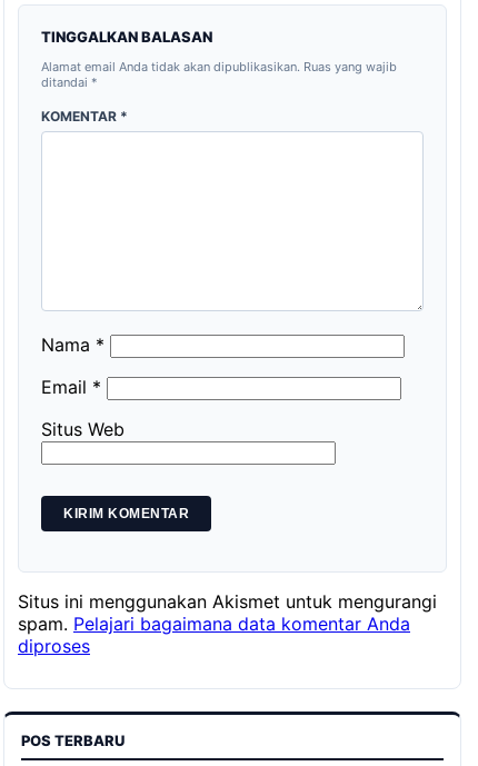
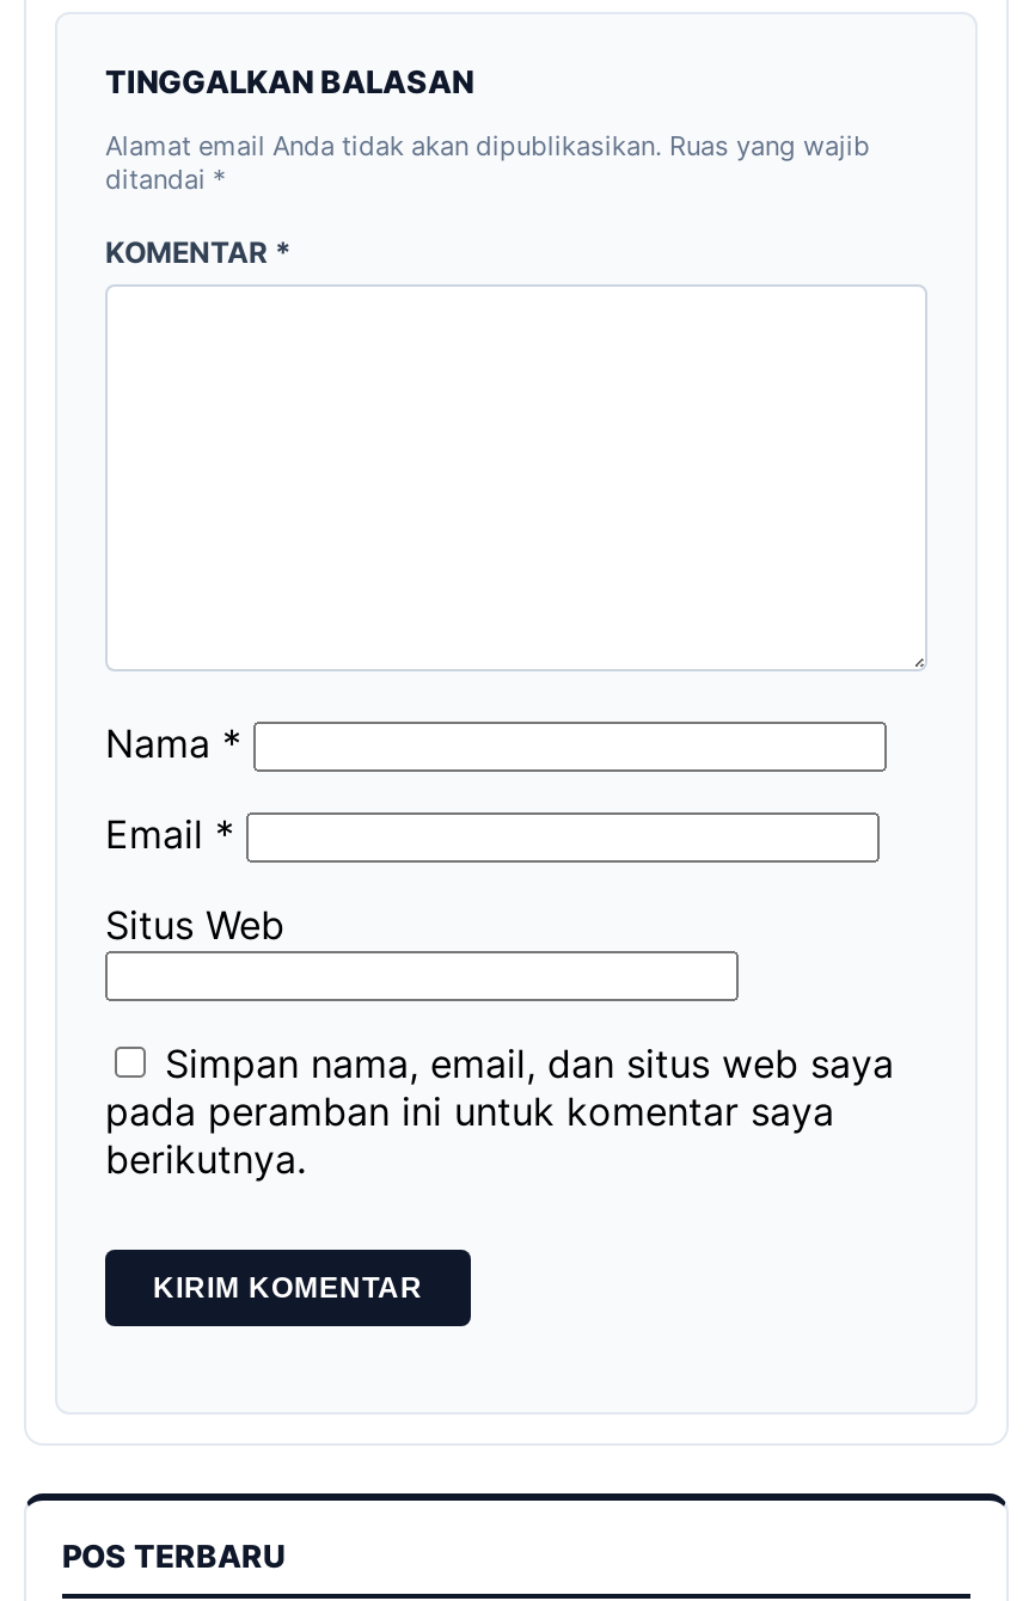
- Situs ini menggunakan Akismet untuk mengurangi
- spam. Pelajari bagaimana data komentar Anda
- diproses
+ Simpan nama, email, dan situs web saya
+ pada peramban ini untuk komentar saya
+ berikutnya.
